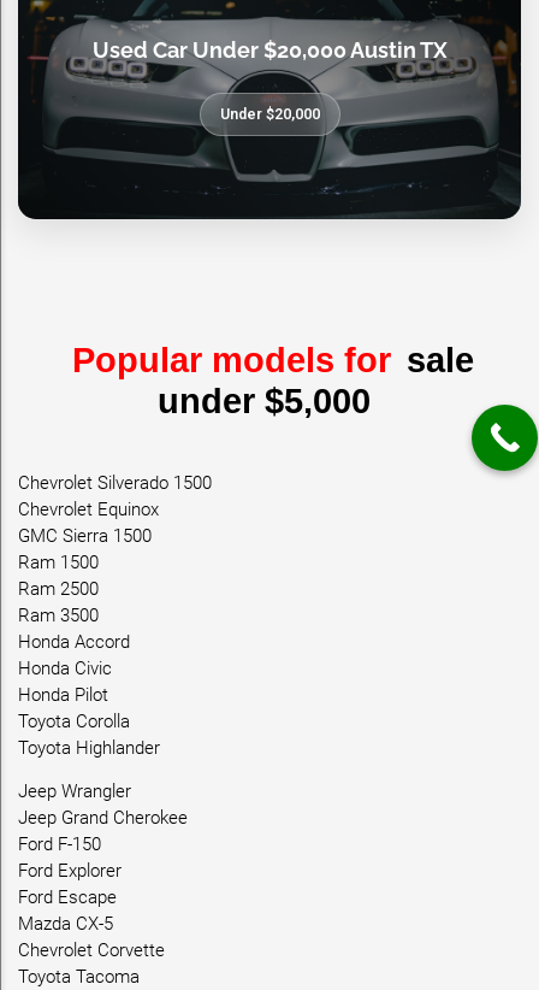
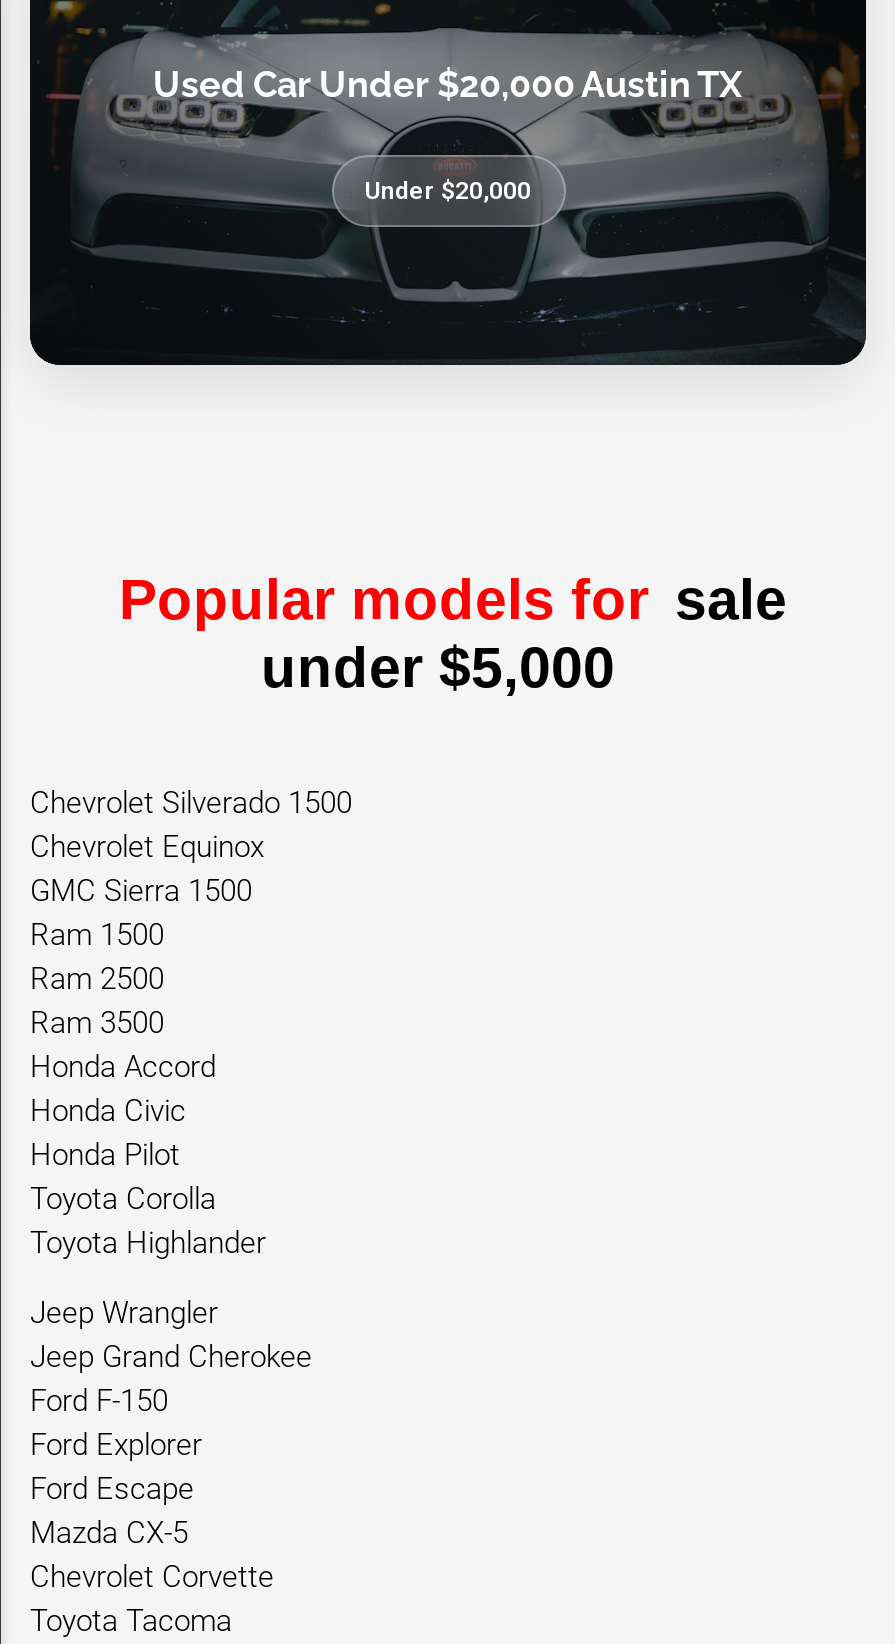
- [image]
